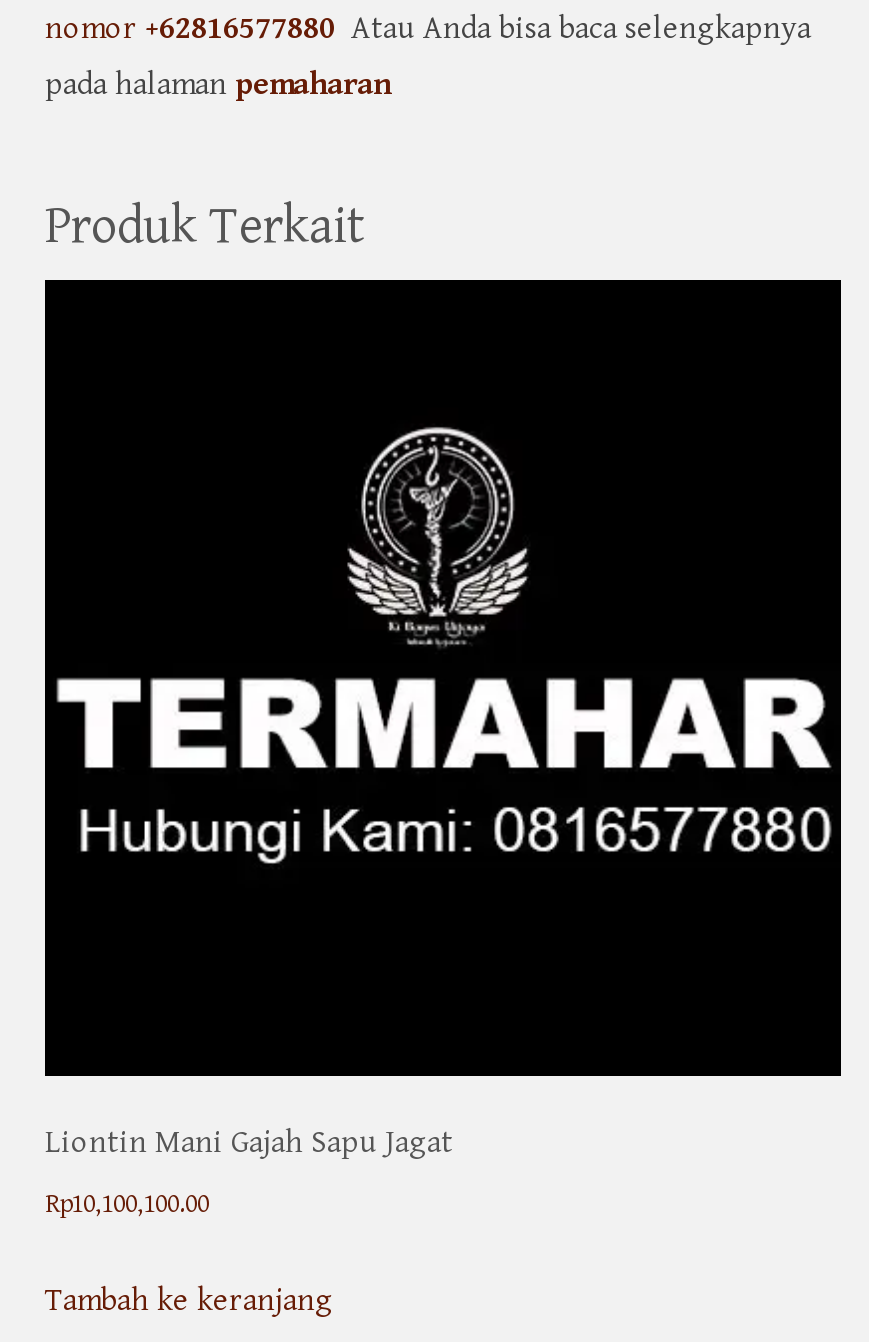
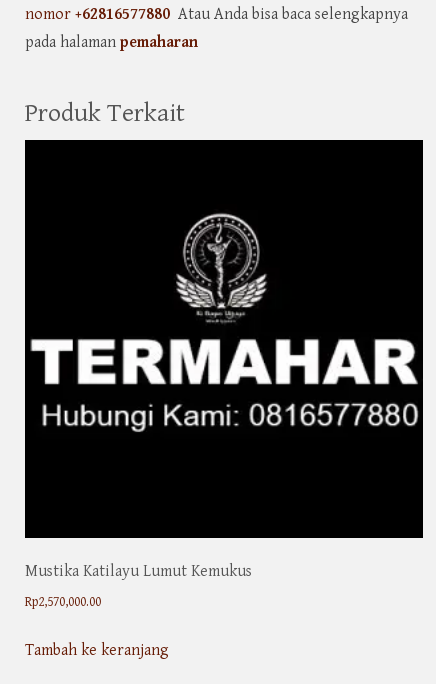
- Liontin Mani Gajah Sapu Jagat
+ Mustika Katilayu Lumut Kemukus

- Rp10,100,100.00
+ Rp2,570,000.00
